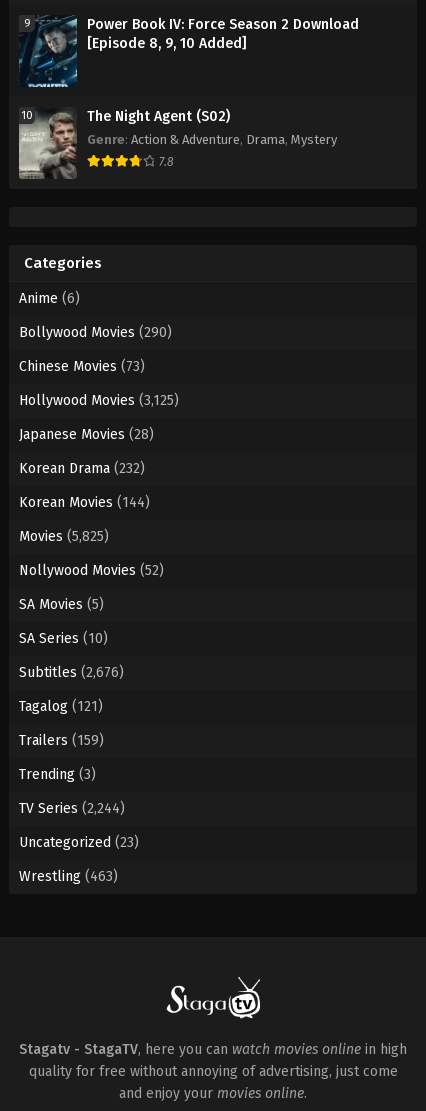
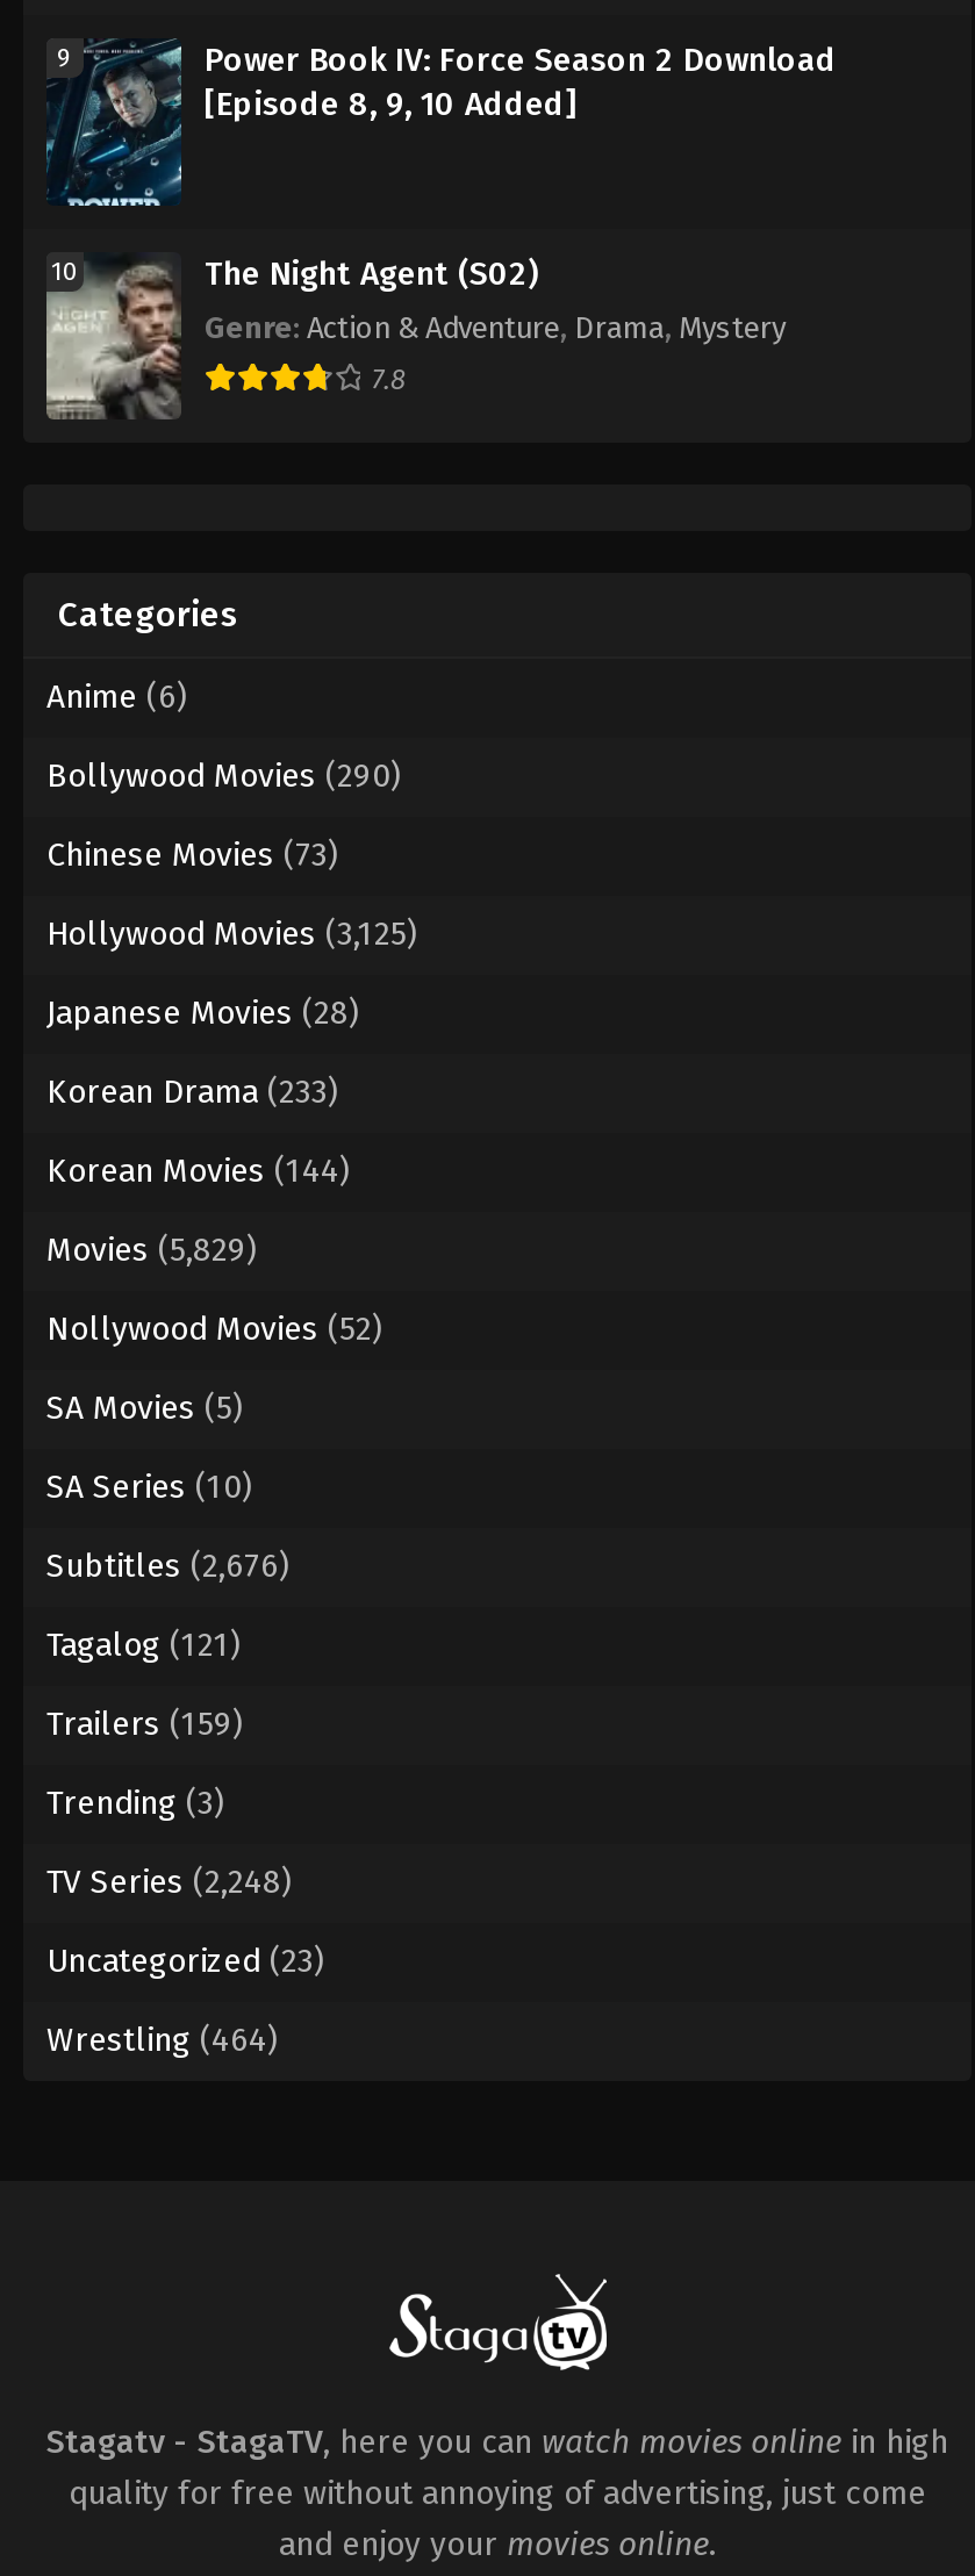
- Korean Drama (232)
+ Korean Drama (233)

- Movies (5,825)
+ Movies (5,829)

- TV Series (2,244)
+ TV Series (2,248)

- Wrestling (463)
+ Wrestling (464)
